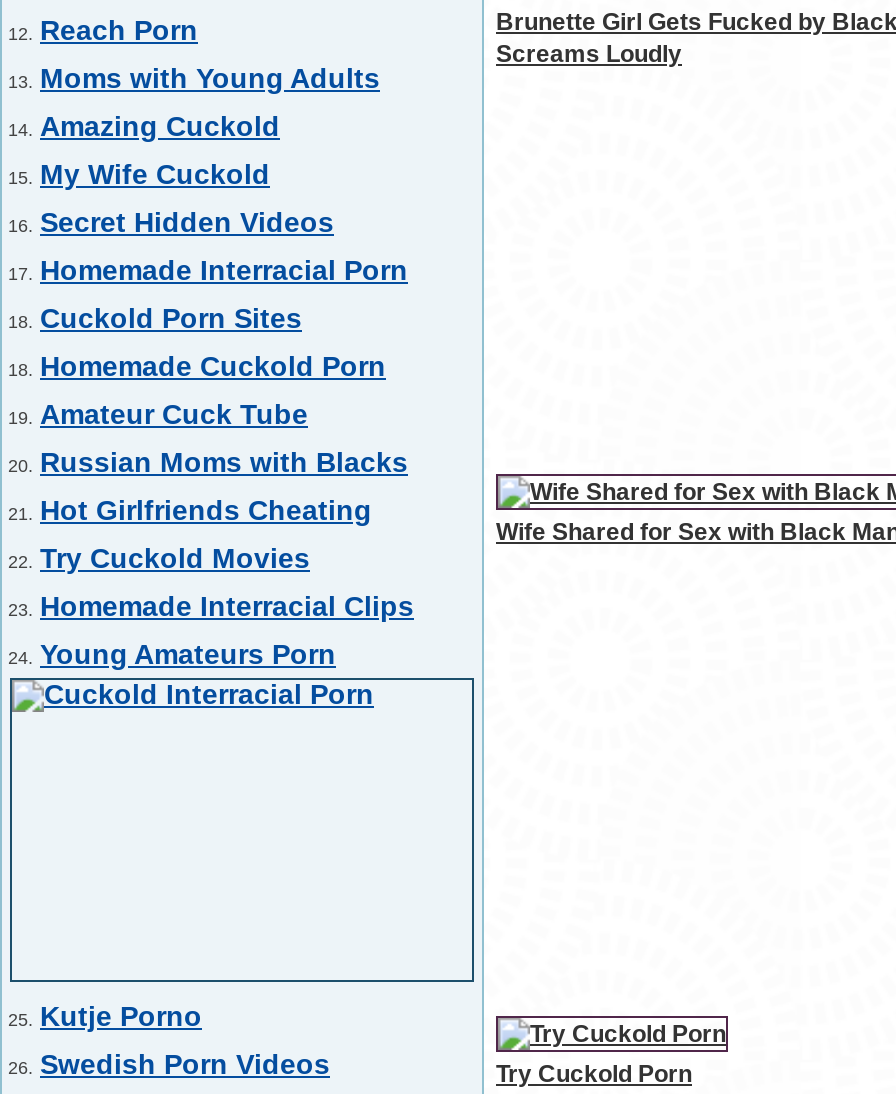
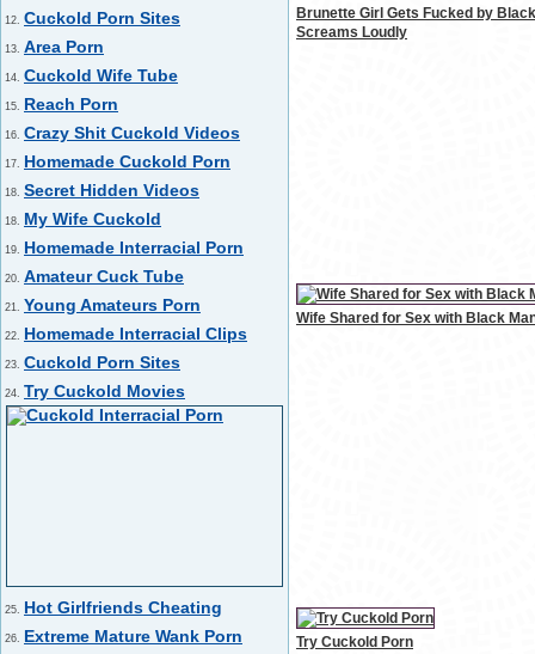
- 12. Reach Porn
+ 12. Cuckold Porn Sites

- 13. Moms with Young Adults
+ 13. Area Porn

- 14. Amazing Cuckold
+ 14. Cuckold Wife Tube

- 15. My Wife Cuckold
+ 15. Reach Porn

- 16. Secret Hidden Videos
+ 16. Crazy Shit Cuckold Videos

- 17. Homemade Interracial Porn
+ 17. Homemade Cuckold Porn

- 18. Cuckold Porn Sites
+ 18. Secret Hidden Videos

- 18. Homemade Cuckold Porn
+ 18. My Wife Cuckold

- 19. Amateur Cuck Tube
+ 19. Homemade Interracial Porn

- 20. Russian Moms with Blacks
+ 20. Amateur Cuck Tube

- 21. Hot Girlfriends Cheating
+ 21. Young Amateurs Porn

- 22. Try Cuckold Movies
+ 22. Homemade Interracial Clips

- 23. Homemade Interracial Clips
+ 23. Cuckold Porn Sites

- 24. Young Amateurs Porn
+ 24. Try Cuckold Movies

- 25. Kutje Porno
+ 25. Hot Girlfriends Cheating

- 26. Swedish Porn Videos
+ 26. Extreme Mature Wank Porn
